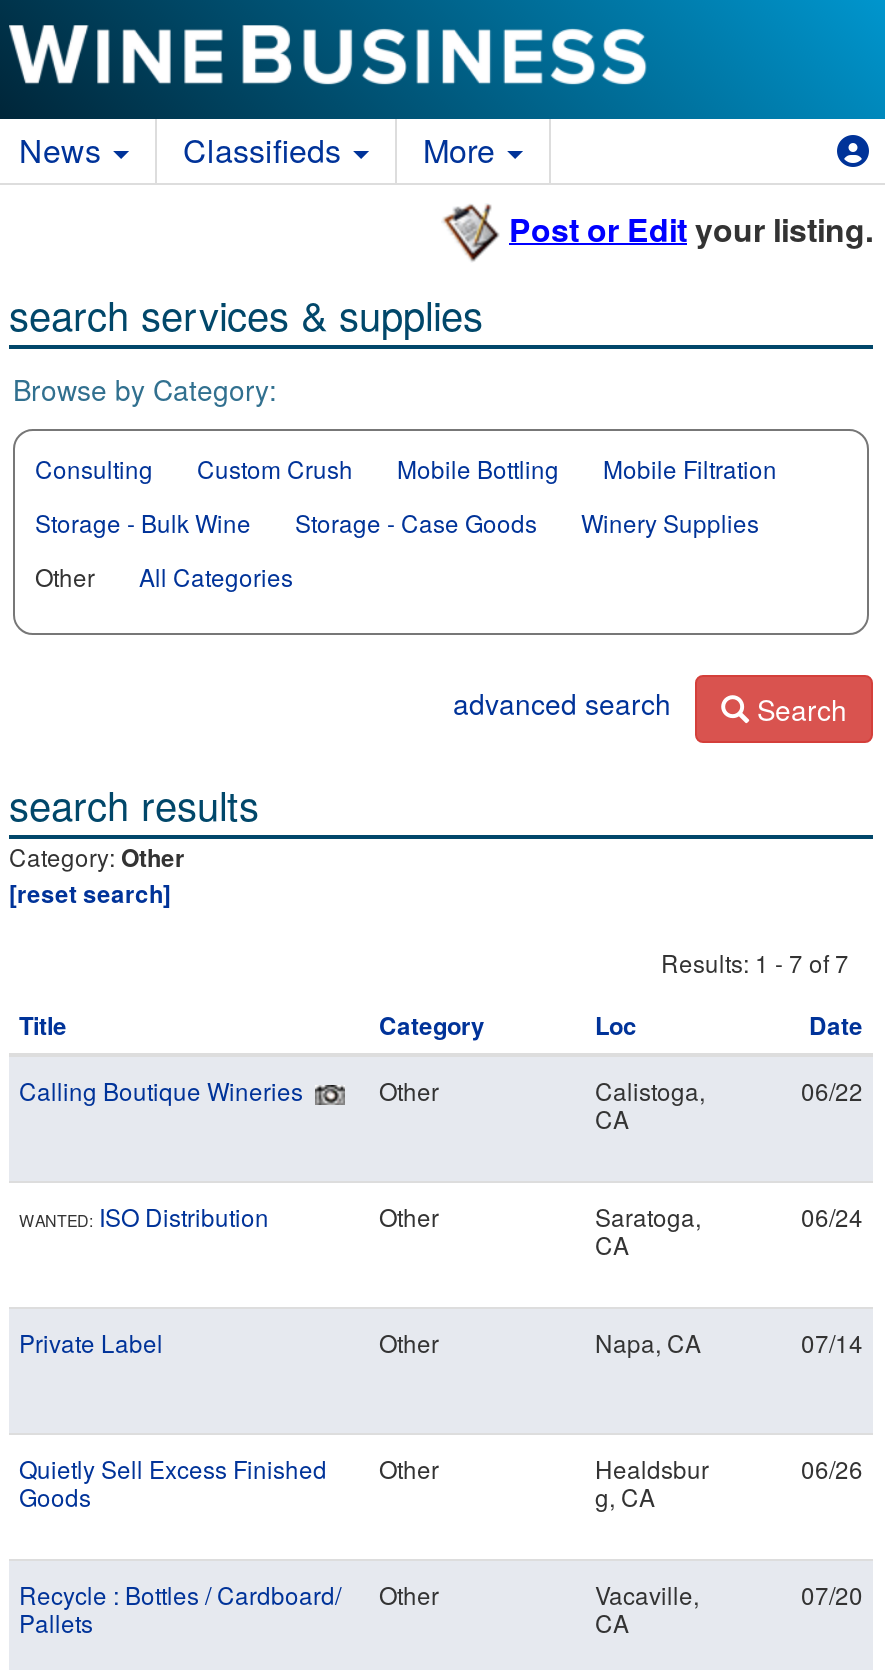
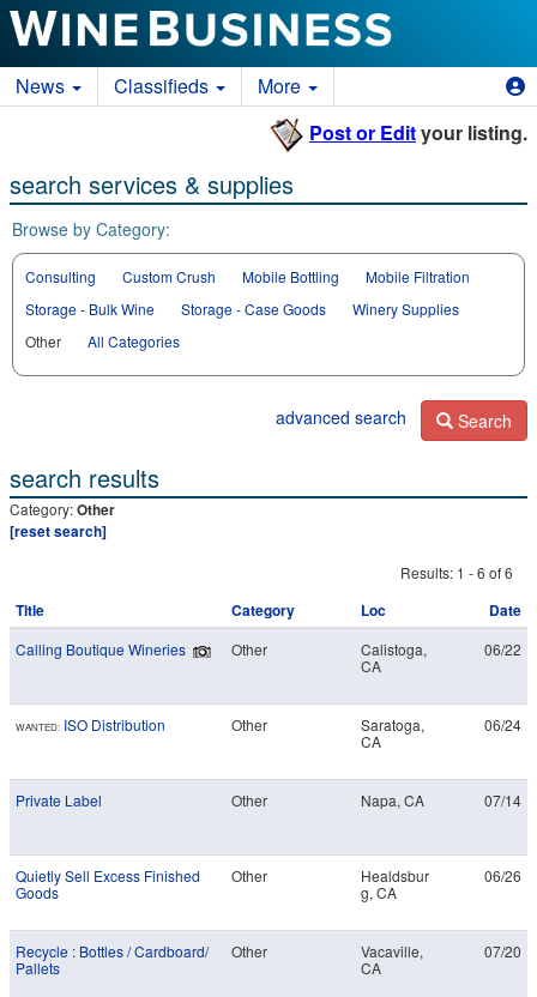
- Results: 1 - 7 of 7
+ Results: 1 - 6 of 6
